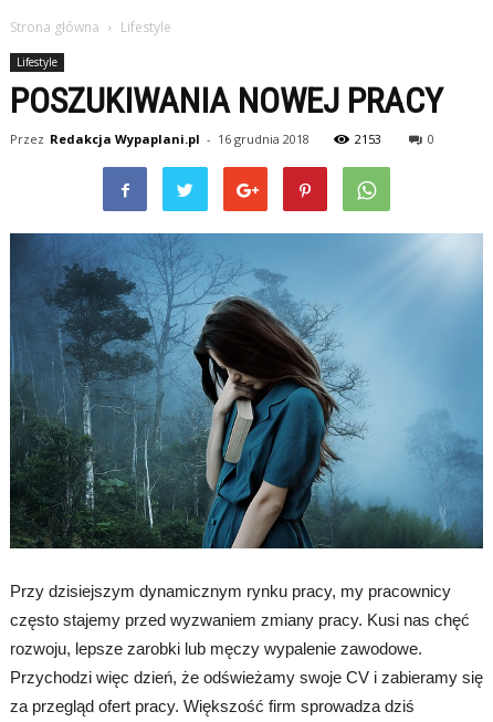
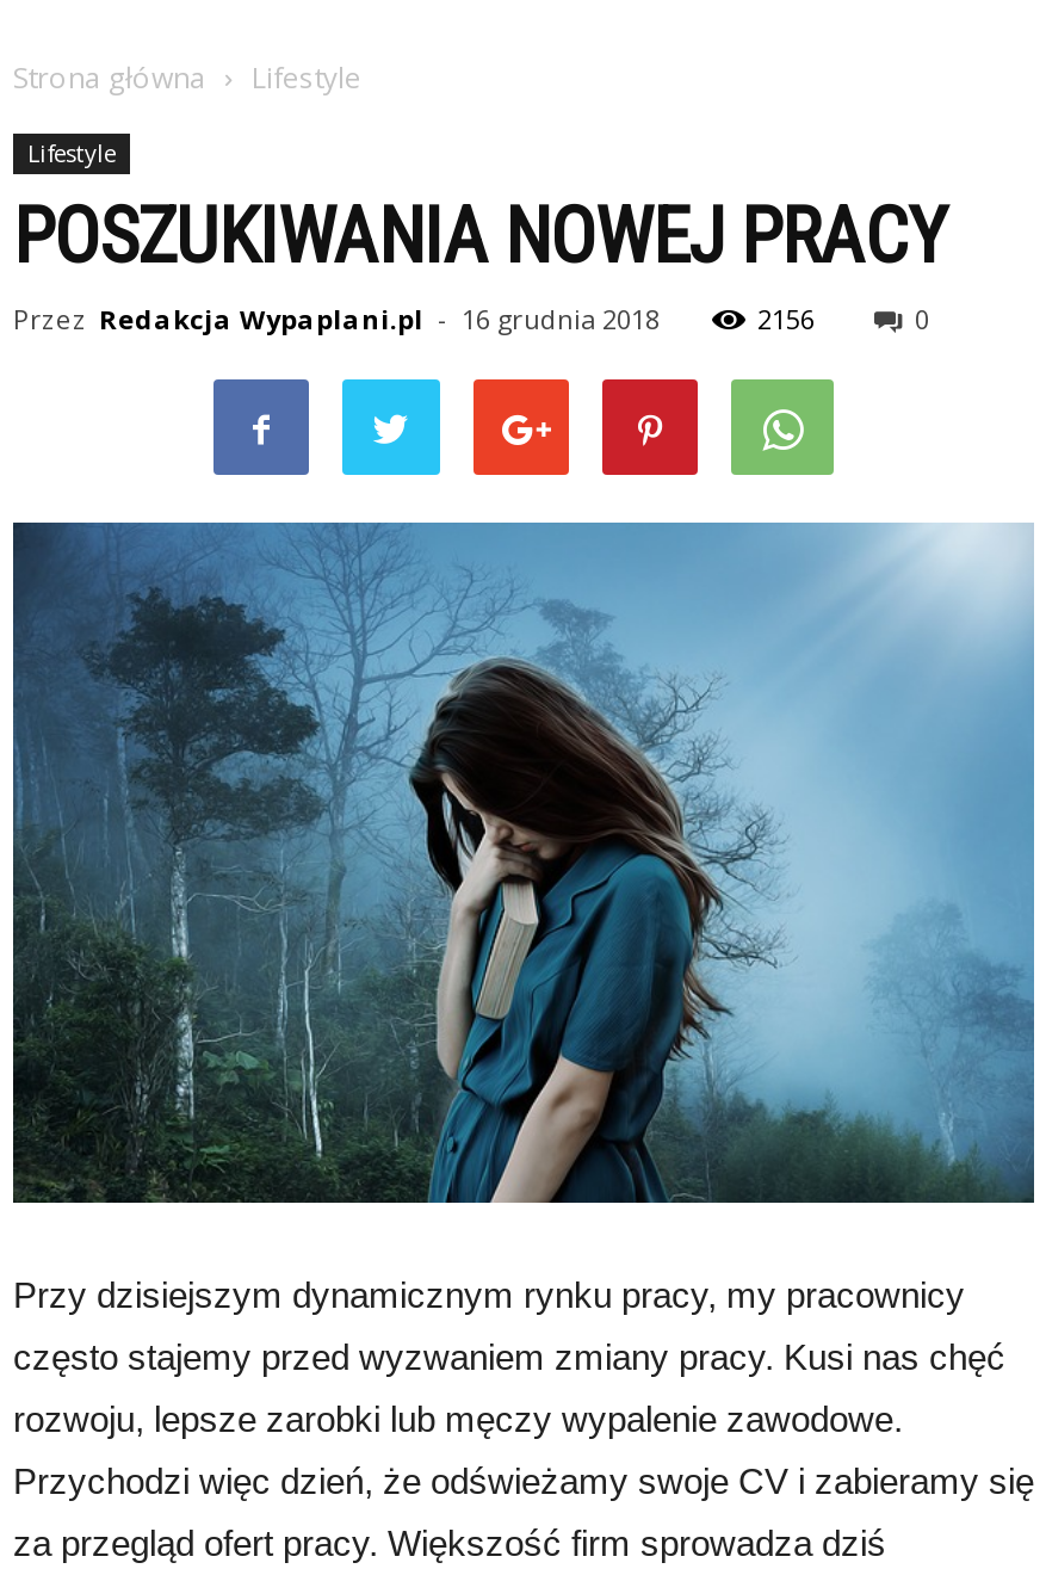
- 2153
+ 2156
